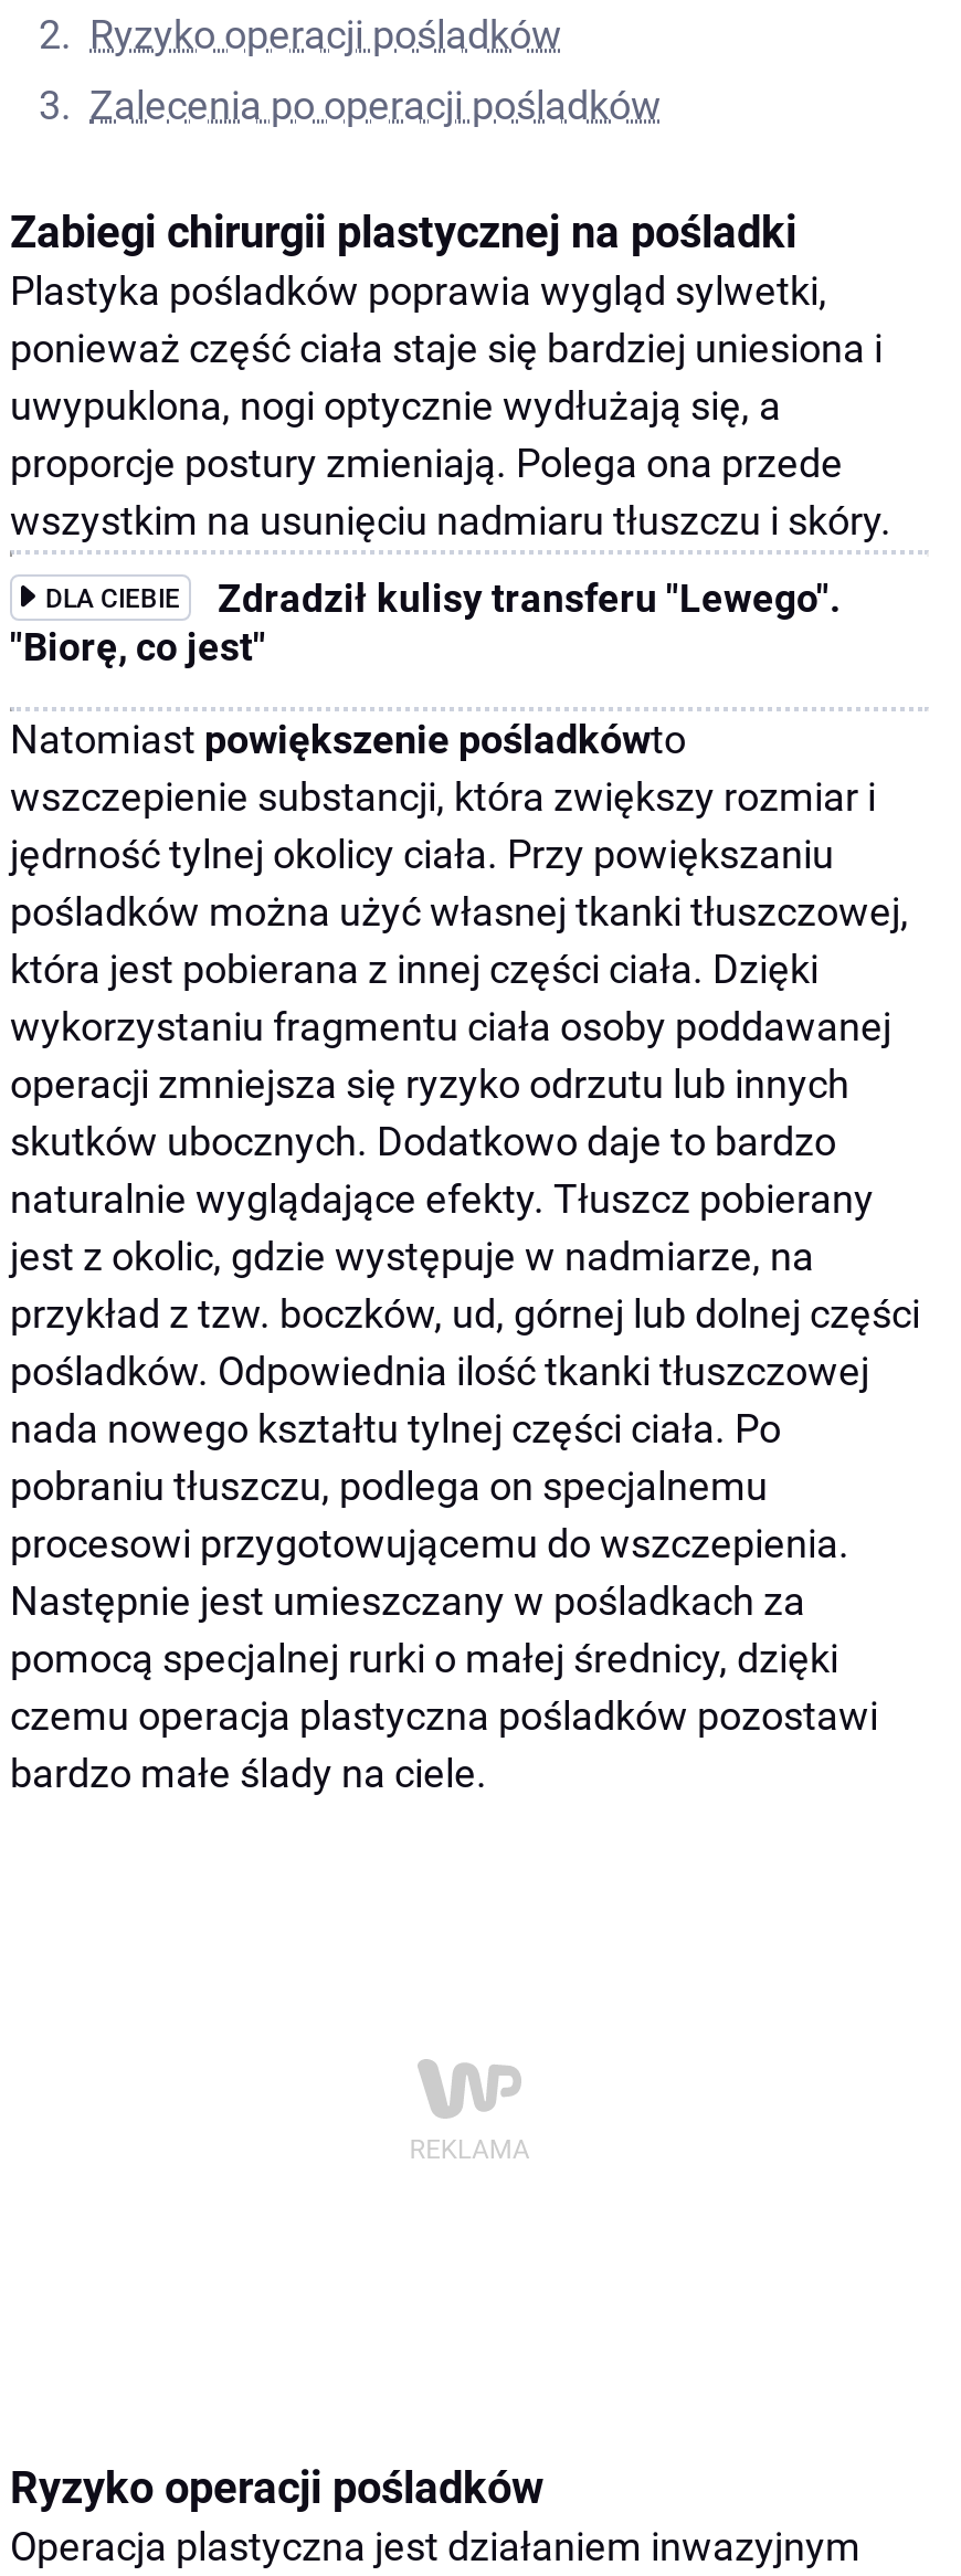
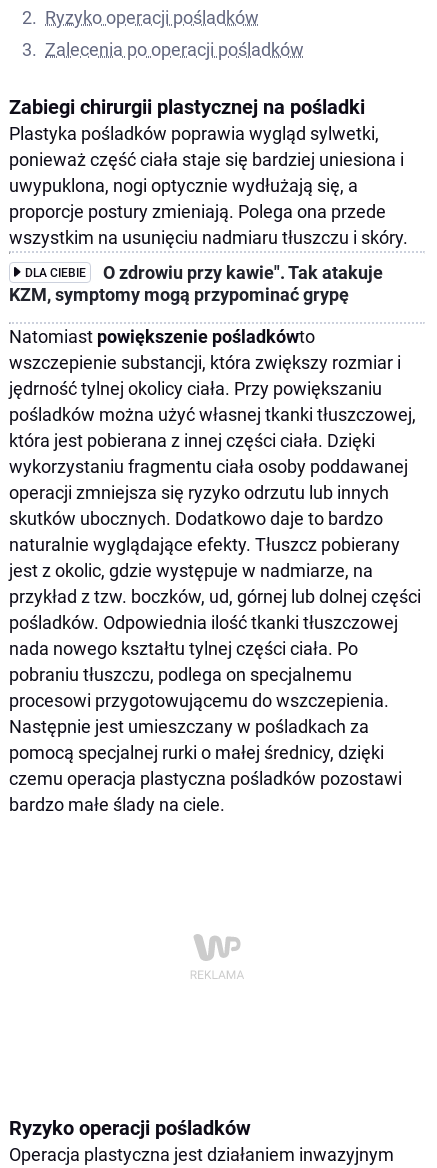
- Zdradził kulisy transferu "Lewego".
- "Biorę, co jest"
+ O zdrowiu przy kawie". Tak atakuje
+ KZM, symptomy mogą przypominać grypę
